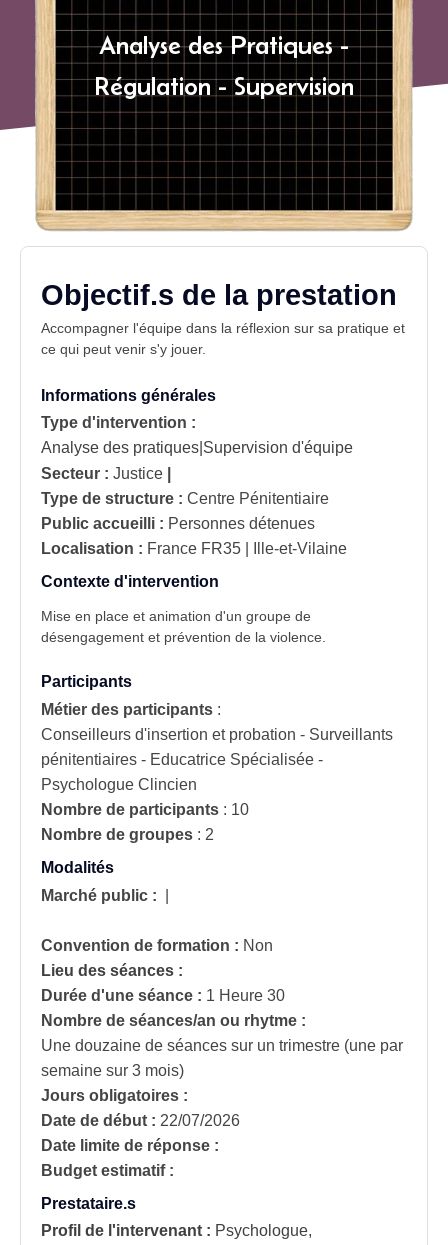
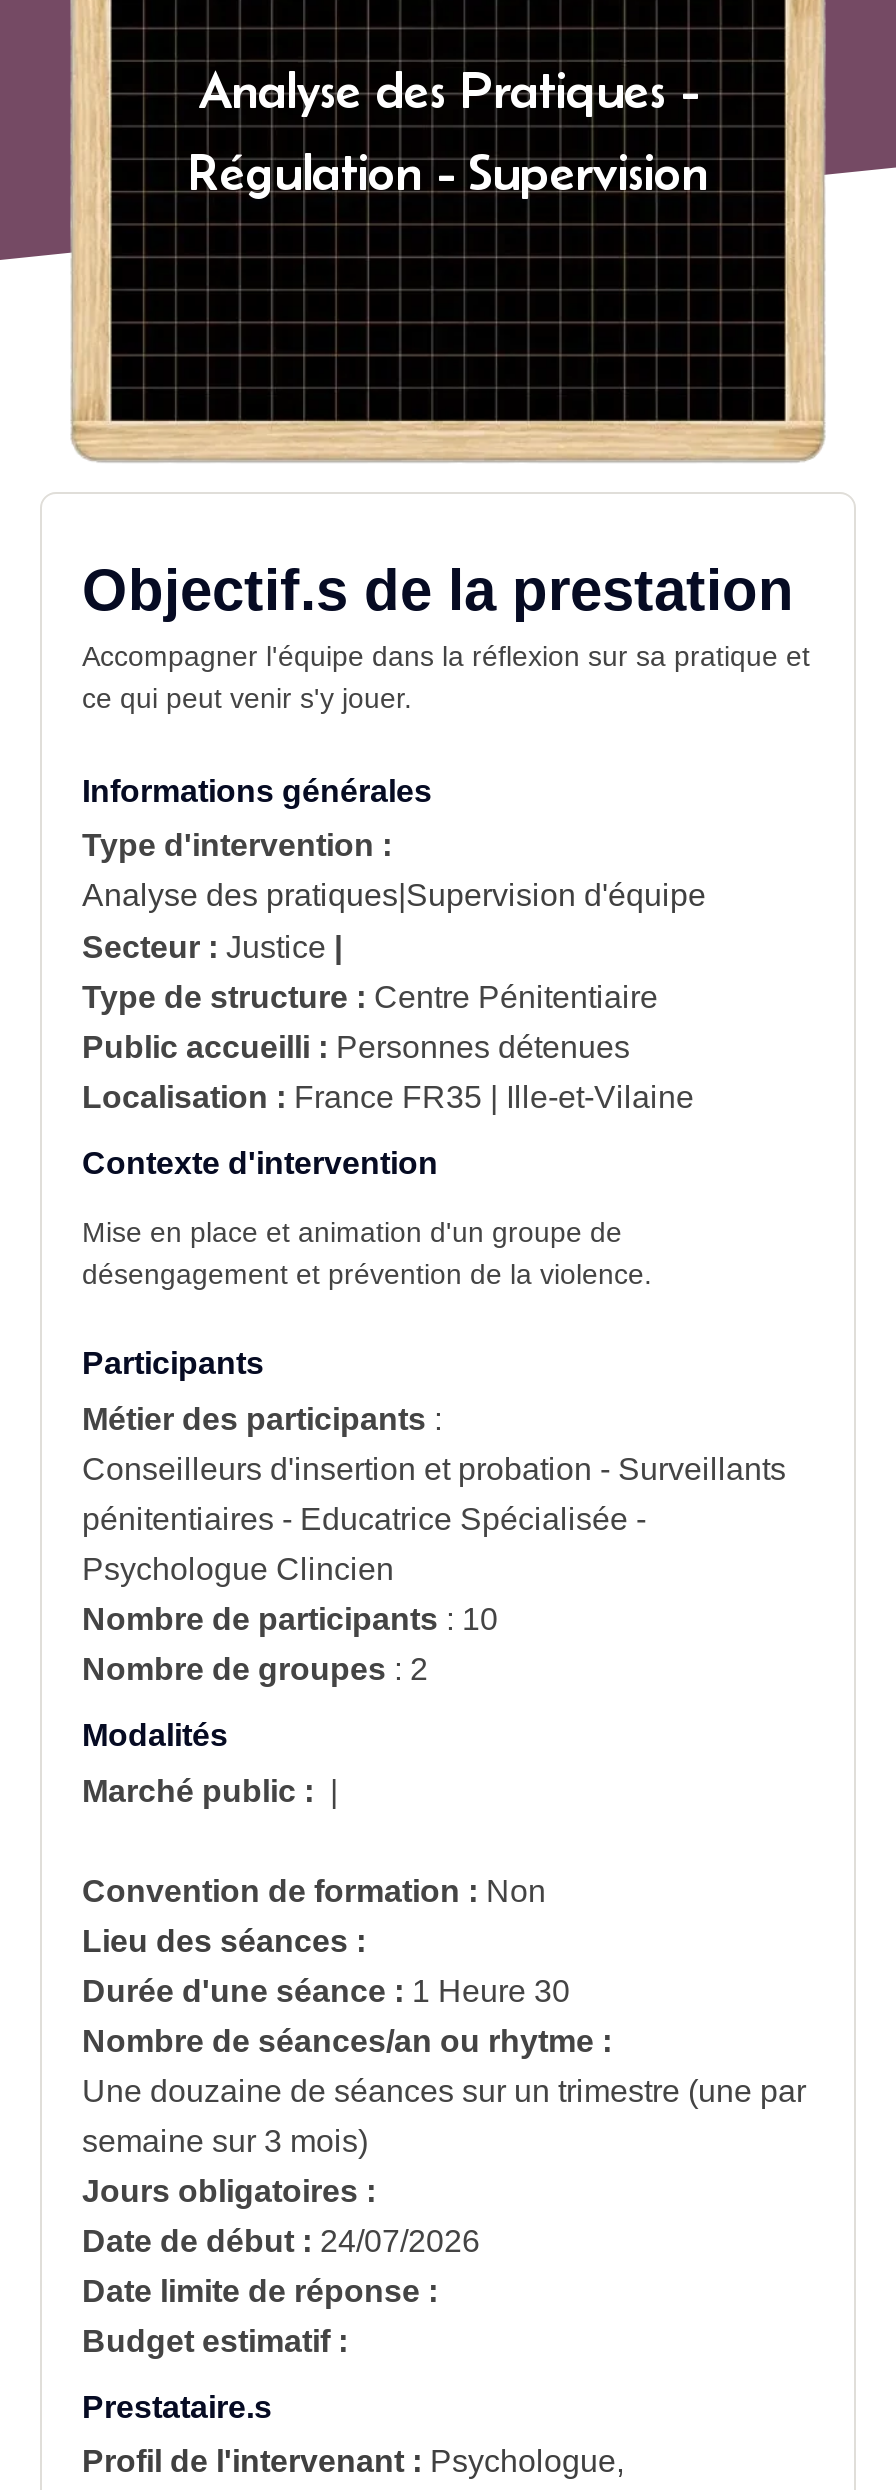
- Date de début : 22/07/2026
+ Date de début : 24/07/2026
